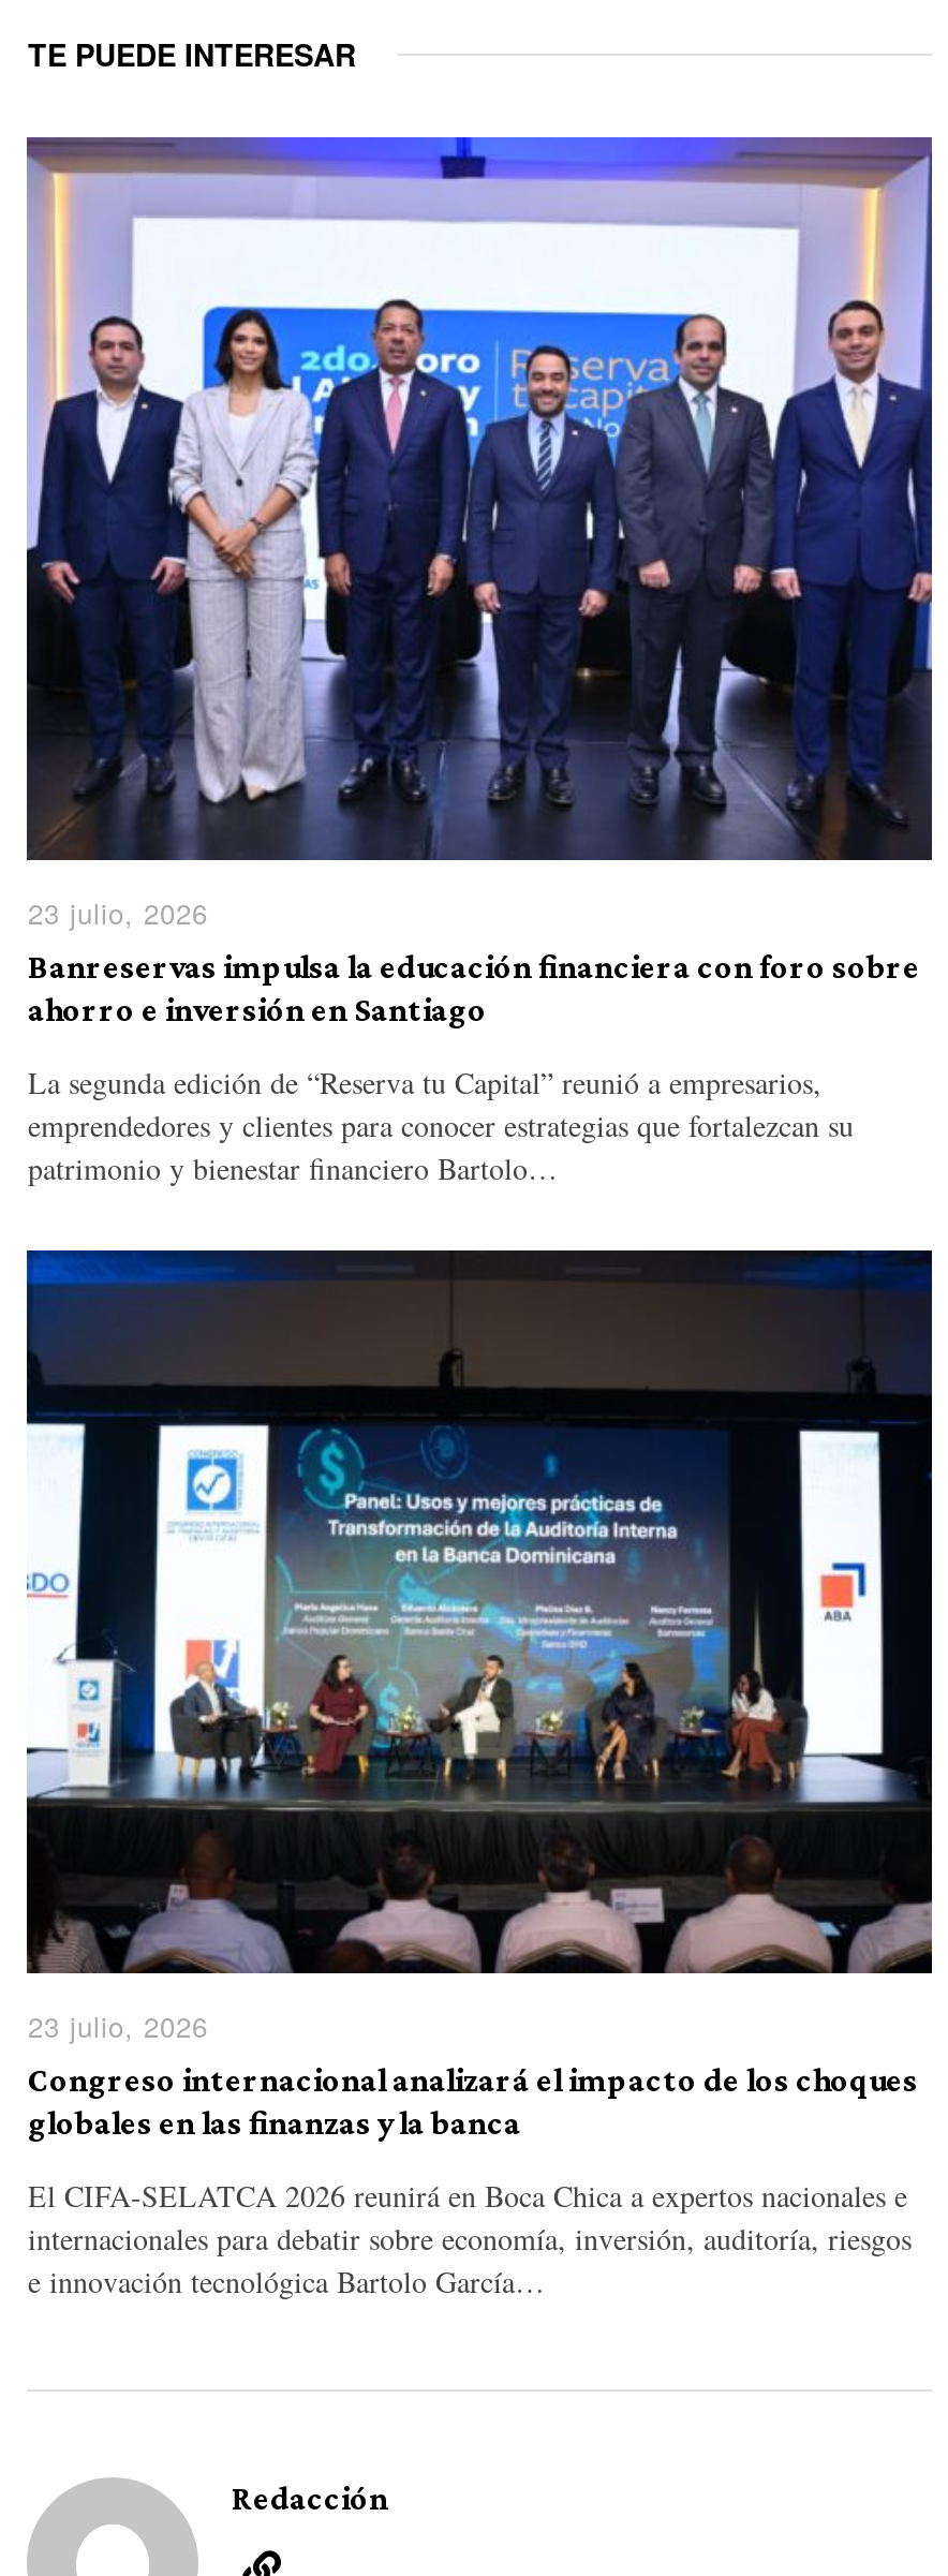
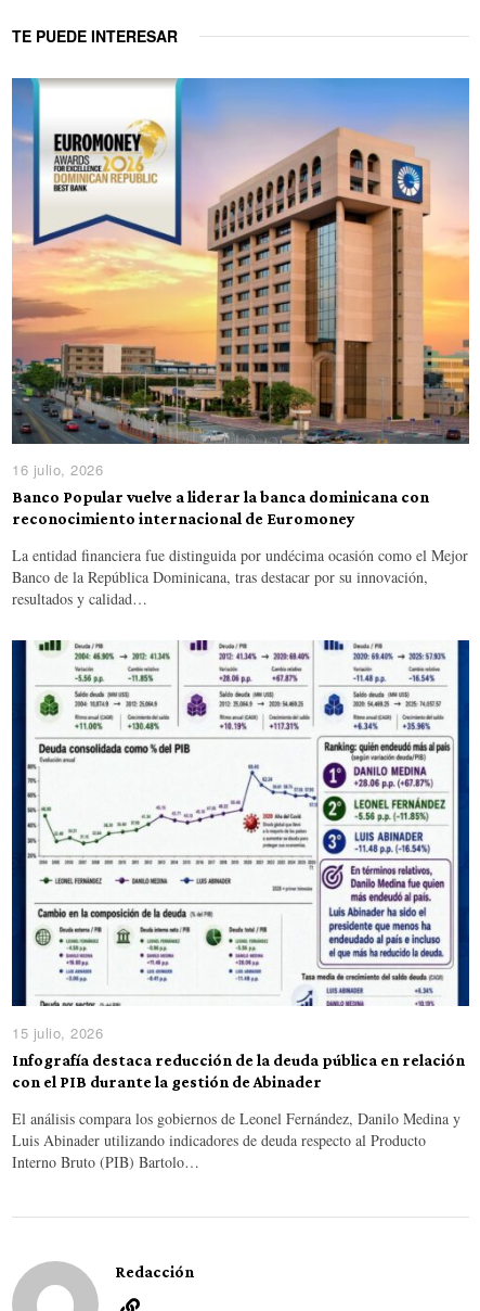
- [image]
- 23 julio, 2026
- Banreservas impulsa la educación financiera con foro sobre
- ahorro e inversión en Santiago
+ [image]
+ 16 julio, 2026
+ Banco Popular vuelve a liderar la banca dominicana con
+ reconocimiento internacional de Euromoney

- La segunda edición de “Reserva tu Capital” reunió a empresarios,
- emprendedores y clientes para conocer estrategias que fortalezcan su
- patrimonio y bienestar financiero Bartolo…
+ La entidad financiera fue distinguida por undécima ocasión como el Mejor
+ Banco de la República Dominicana, tras destacar por su innovación,
+ resultados y calidad…

- [image]
- 23 julio, 2026
- Congreso internacional analizará el impacto de los choques
- globales en las finanzas y la banca
+ [image]
+ 15 julio, 2026
+ Infografía destaca reducción de la deuda pública en relación
+ con el PIB durante la gestión de Abinader

- El CIFA-SELATCA 2026 reunirá en Boca Chica a expertos nacionales e
- internacionales para debatir sobre economía, inversión, auditoría, riesgos
- e innovación tecnológica Bartolo García…
+ El análisis compara los gobiernos de Leonel Fernández, Danilo Medina y
+ Luis Abinader utilizando indicadores de deuda respecto al Producto
+ Interno Bruto (PIB) Bartolo…
